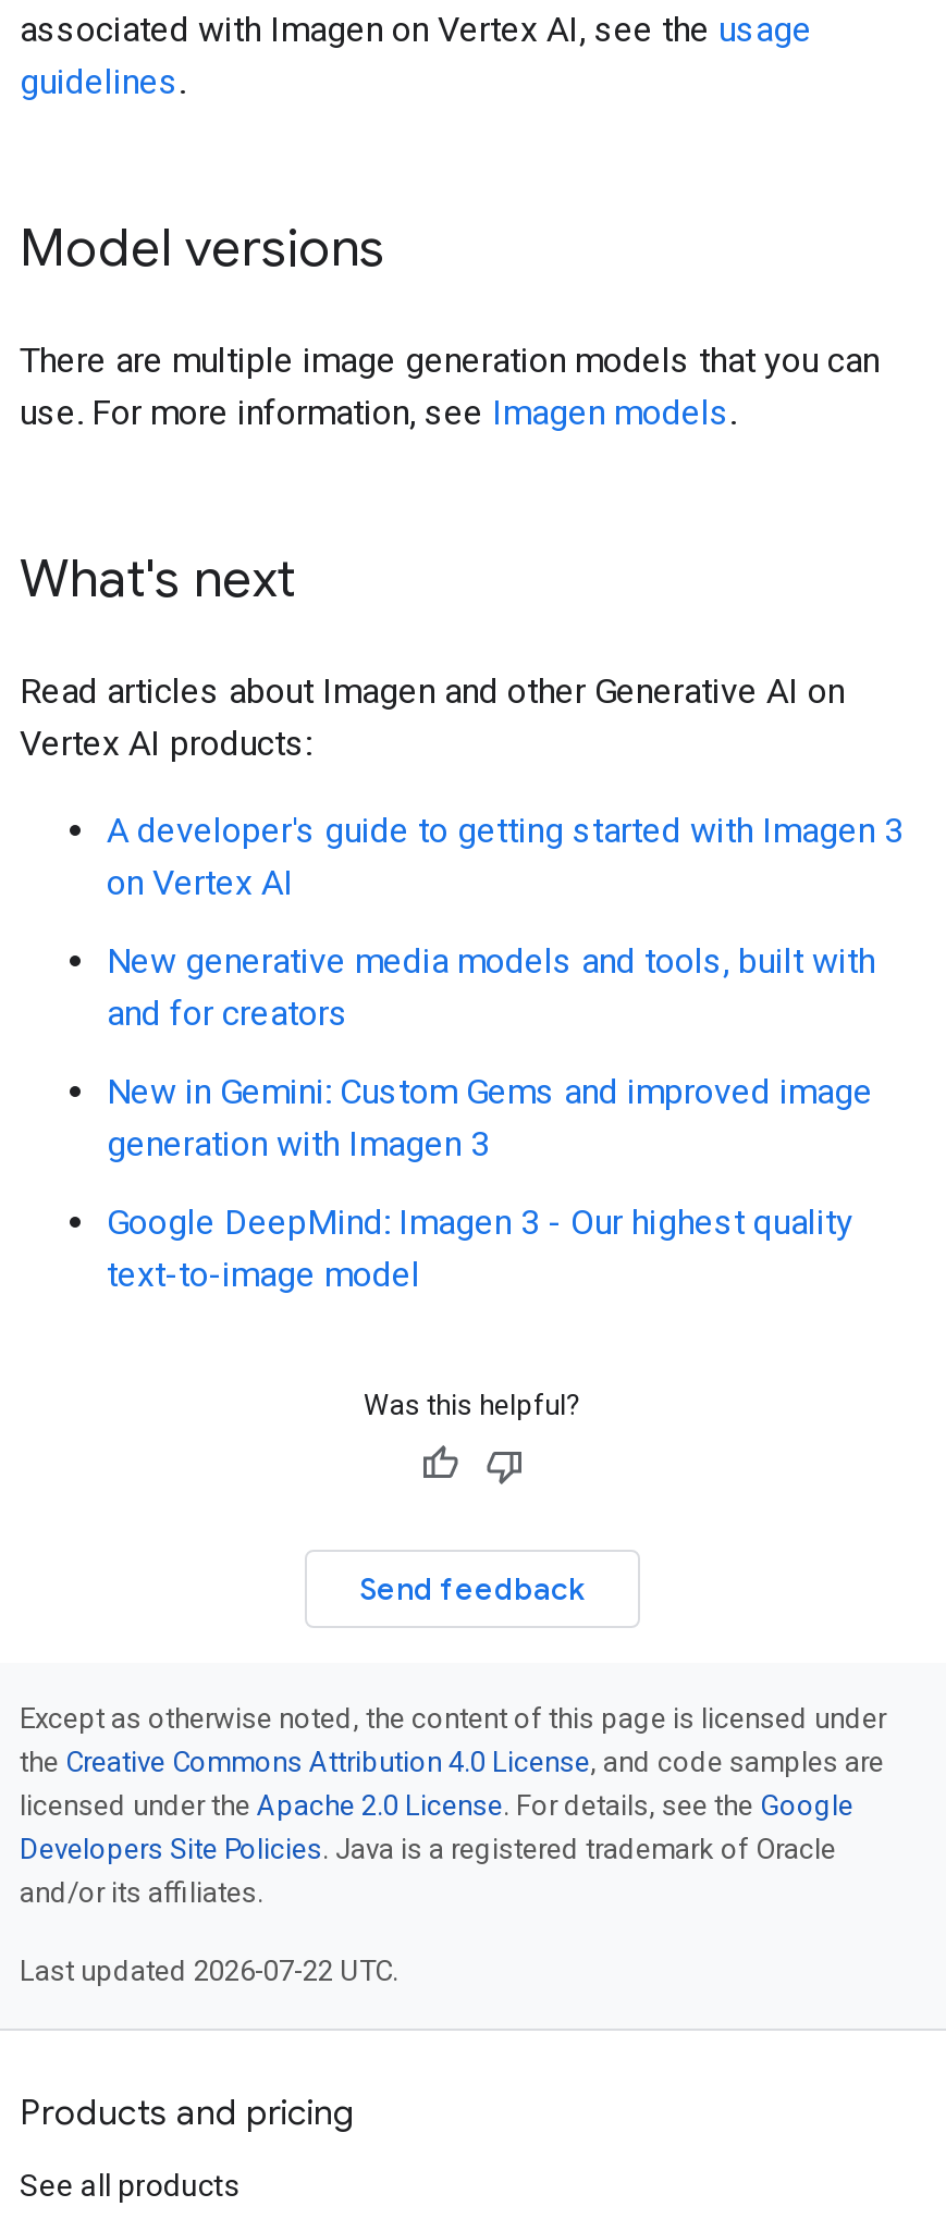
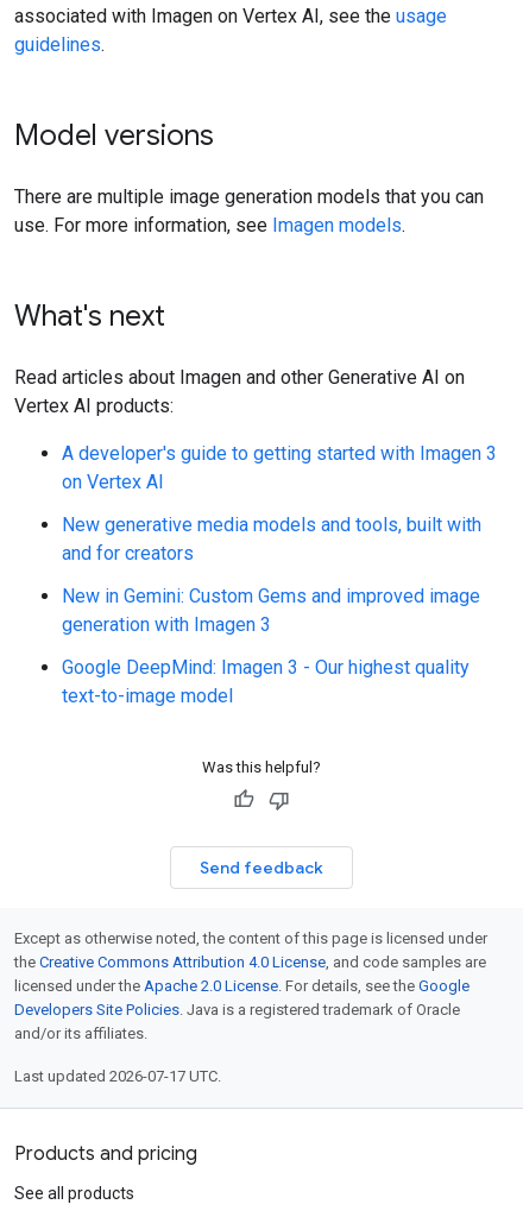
- Last updated 2026-07-22 UTC.
+ Last updated 2026-07-17 UTC.
